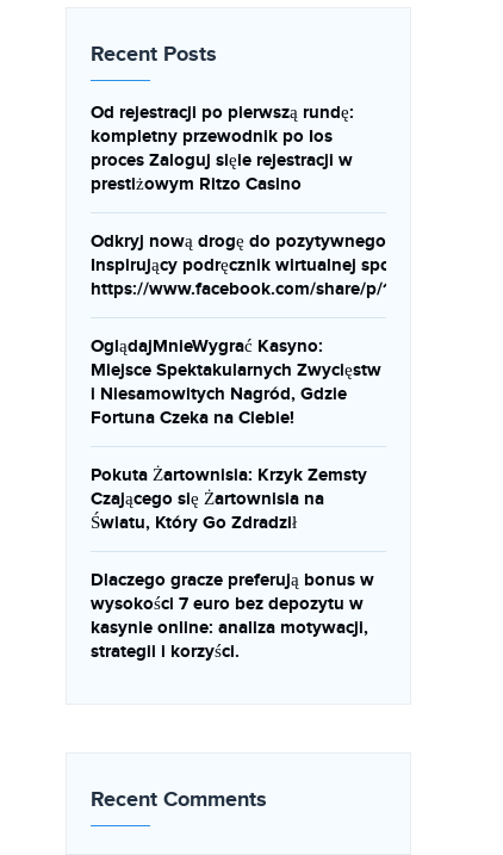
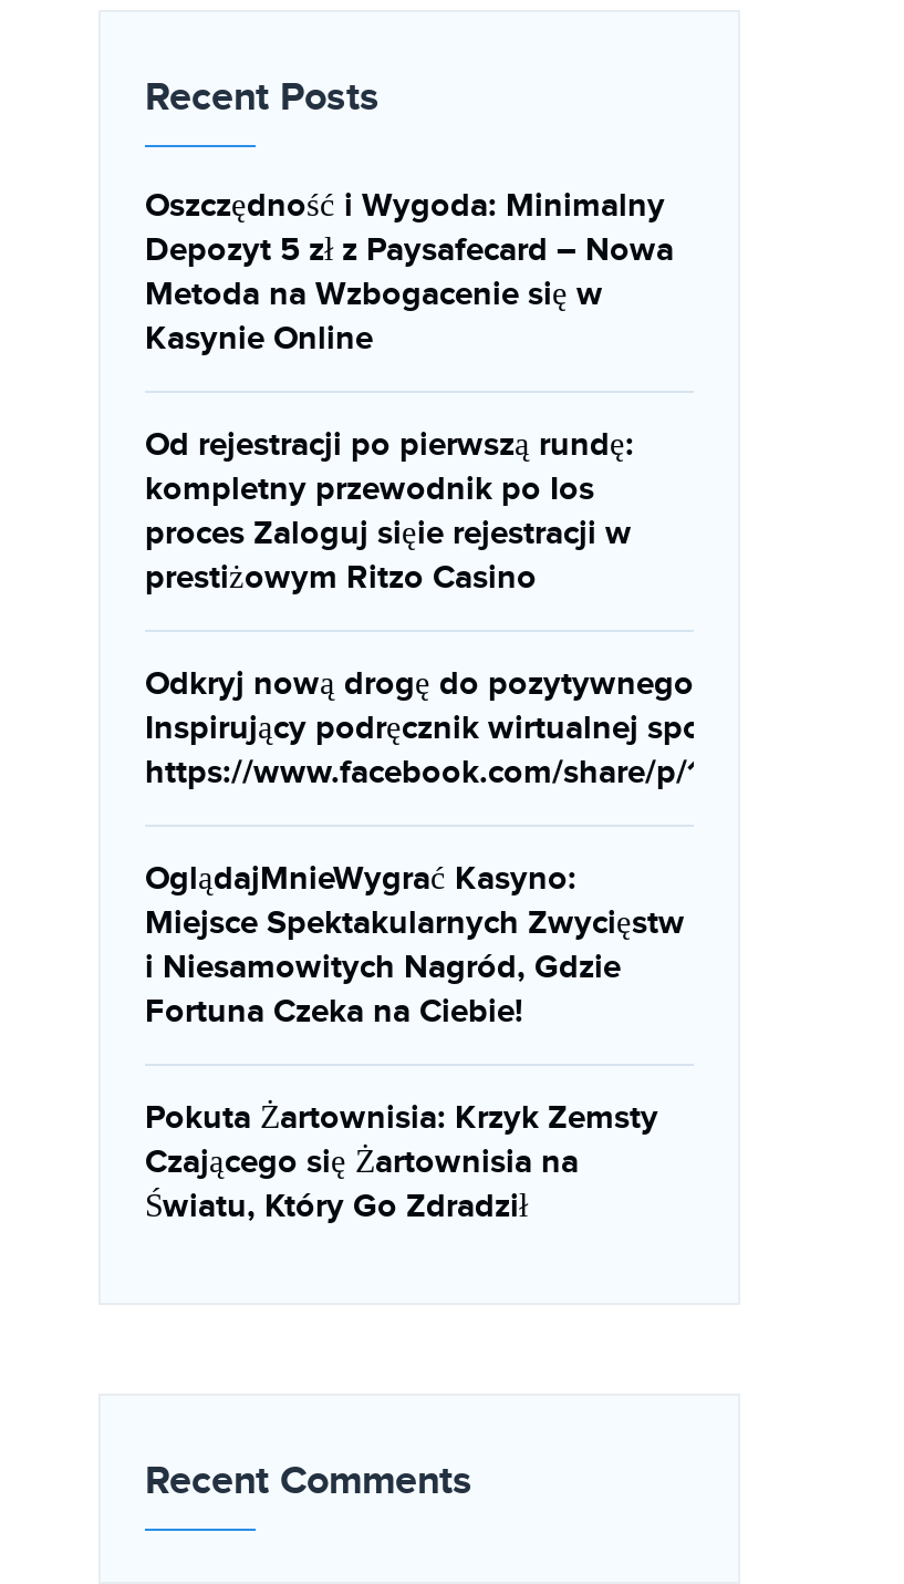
+ Oszczędność i Wygoda: Minimalny
+ Depozyt 5 zł z Paysafecard – Nowa
+ Metoda na Wzbogacenie się w
+ Kasynie Online

moved down: Od rejestracji po pierwszą rundę: | kompletny przewodnik po Ios | proces Zaloguj sięie rejestracji w | ... | Czającego się Żartownisia na | Światu, Który Go Zdradził

- Dlaczego gracze preferują bonus w
- wysokości 7 euro bez depozytu w
- kasynie online: analiza motywacji,
- strategii i korzyści.
